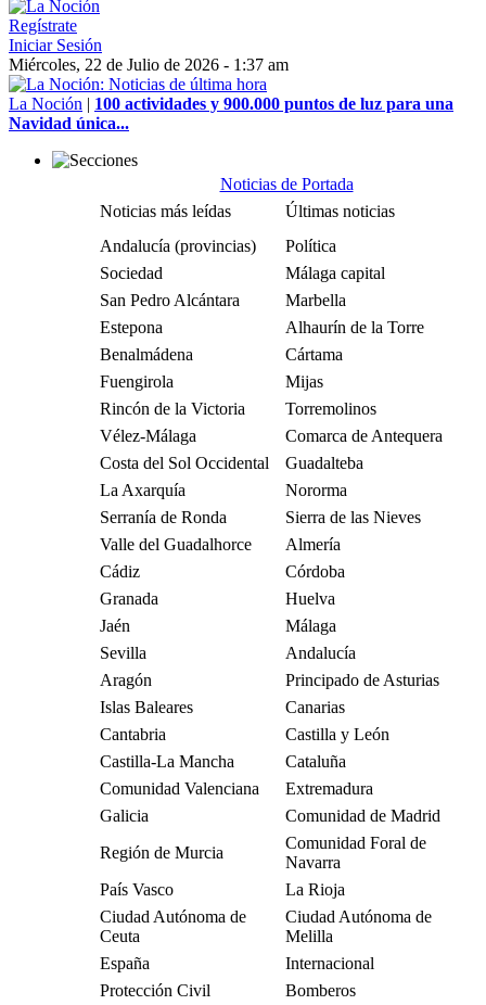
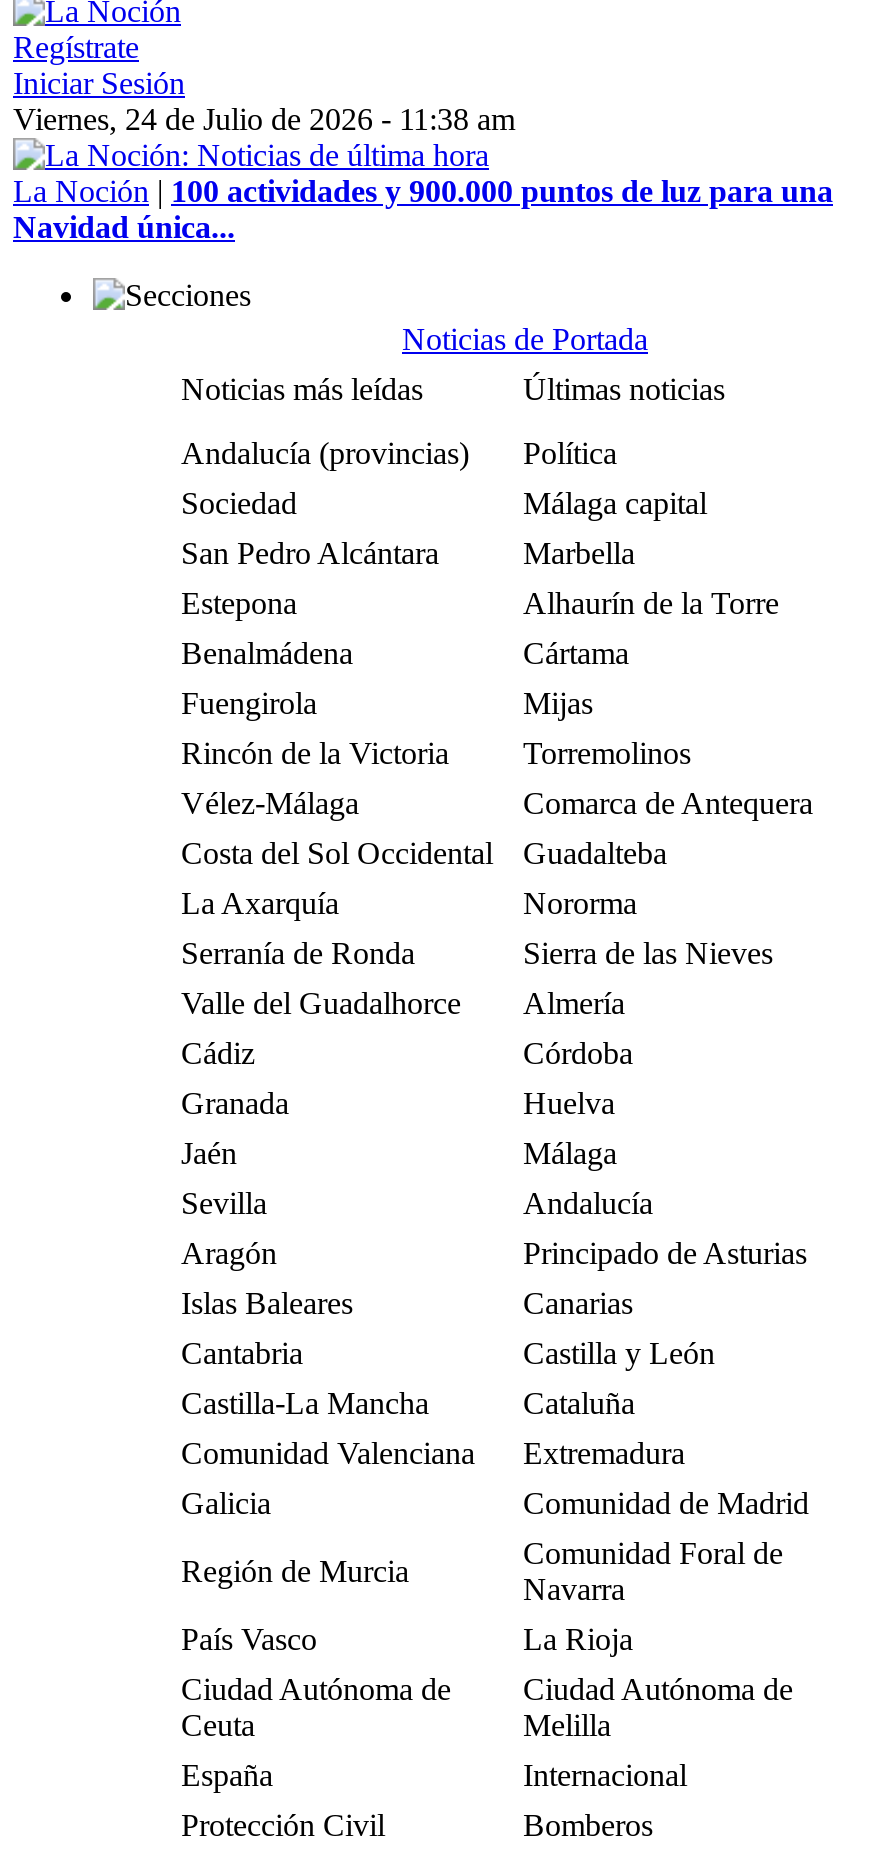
- Miércoles, 22 de Julio de 2026 - 1:37 am
+ Viernes, 24 de Julio de 2026 - 11:38 am
